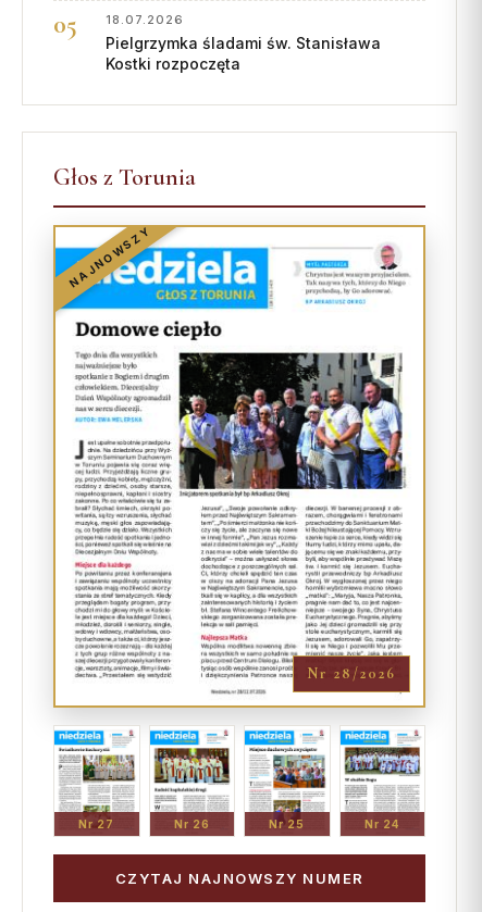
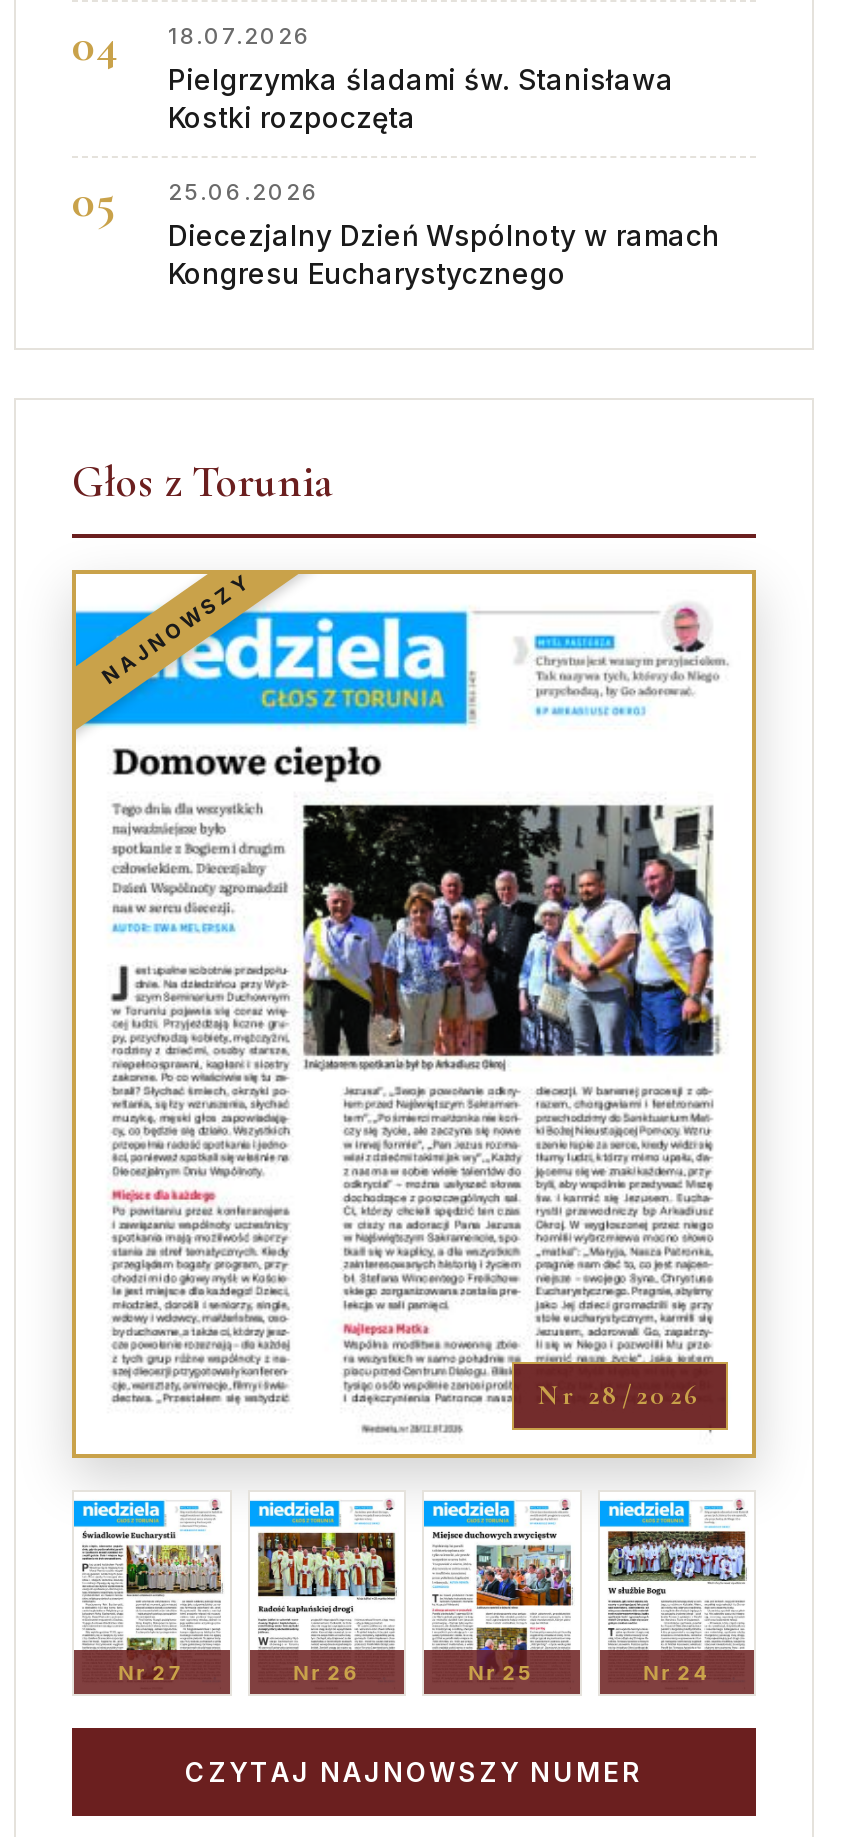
+ 25.06.2026
+ Diecezjalny Dzień Wspólnoty w ramach
+ Kongresu Eucharystycznego
